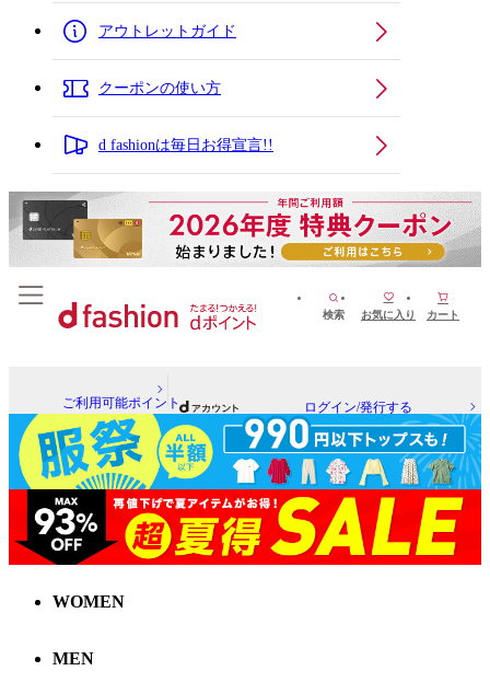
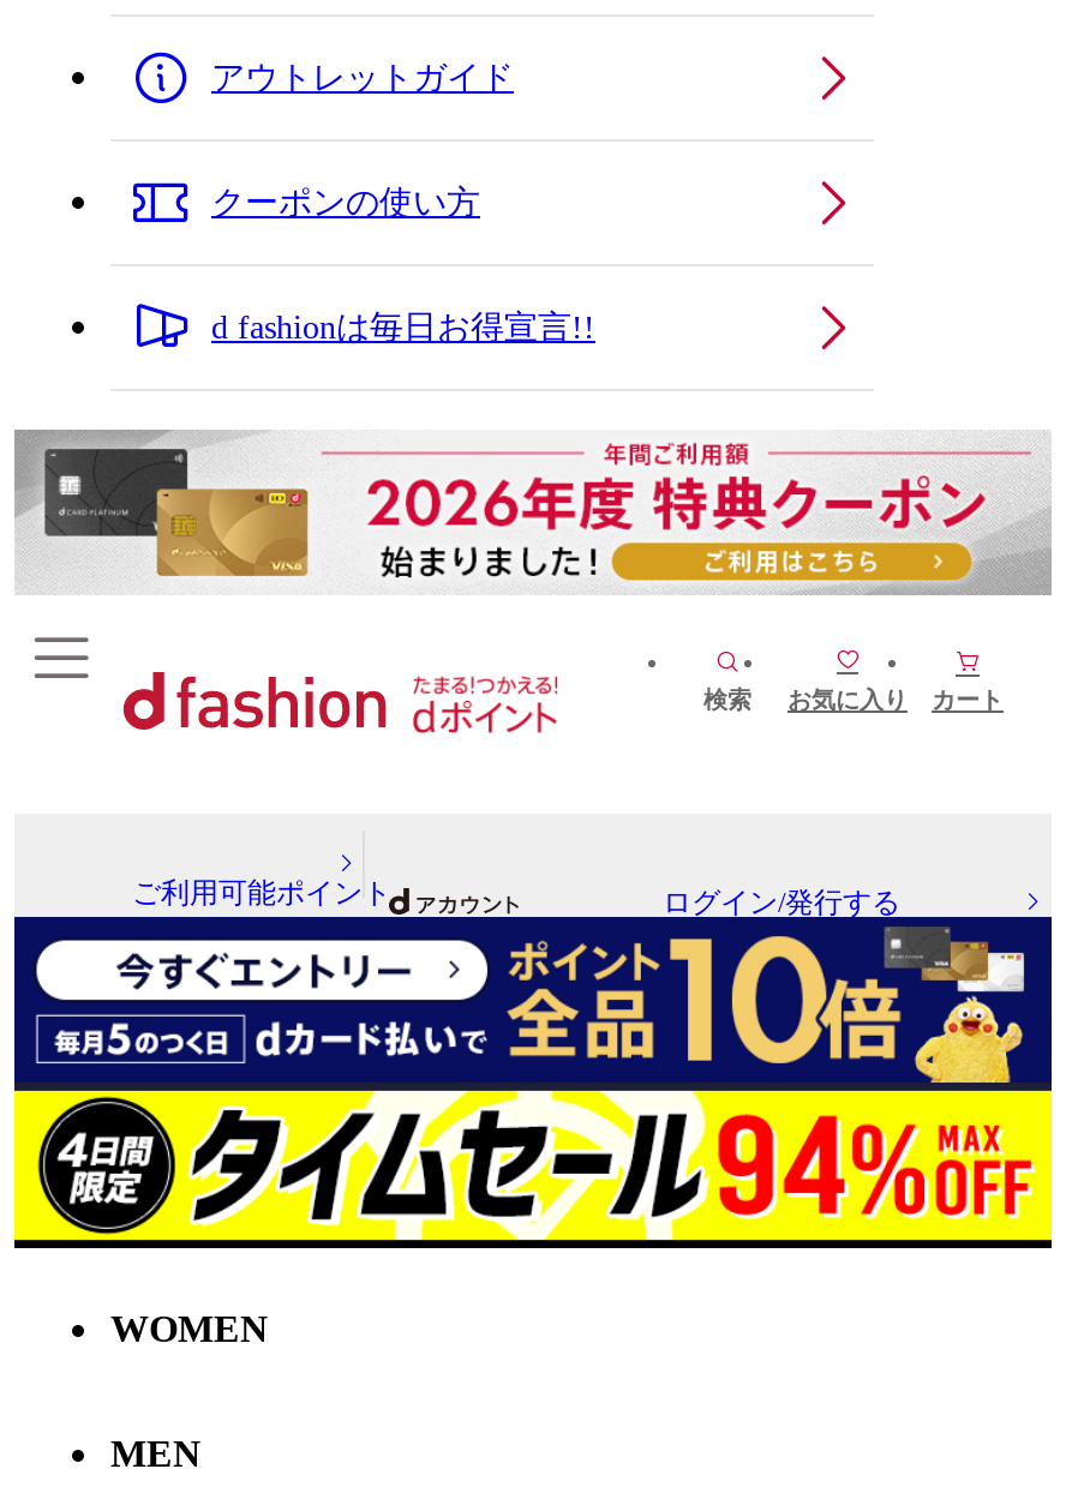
- [image]
+ [image]
